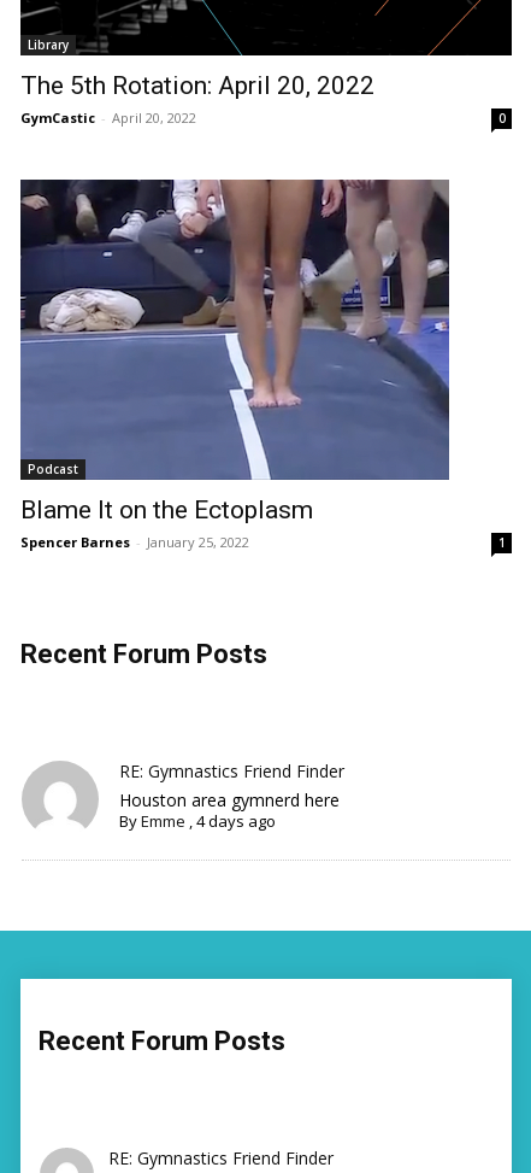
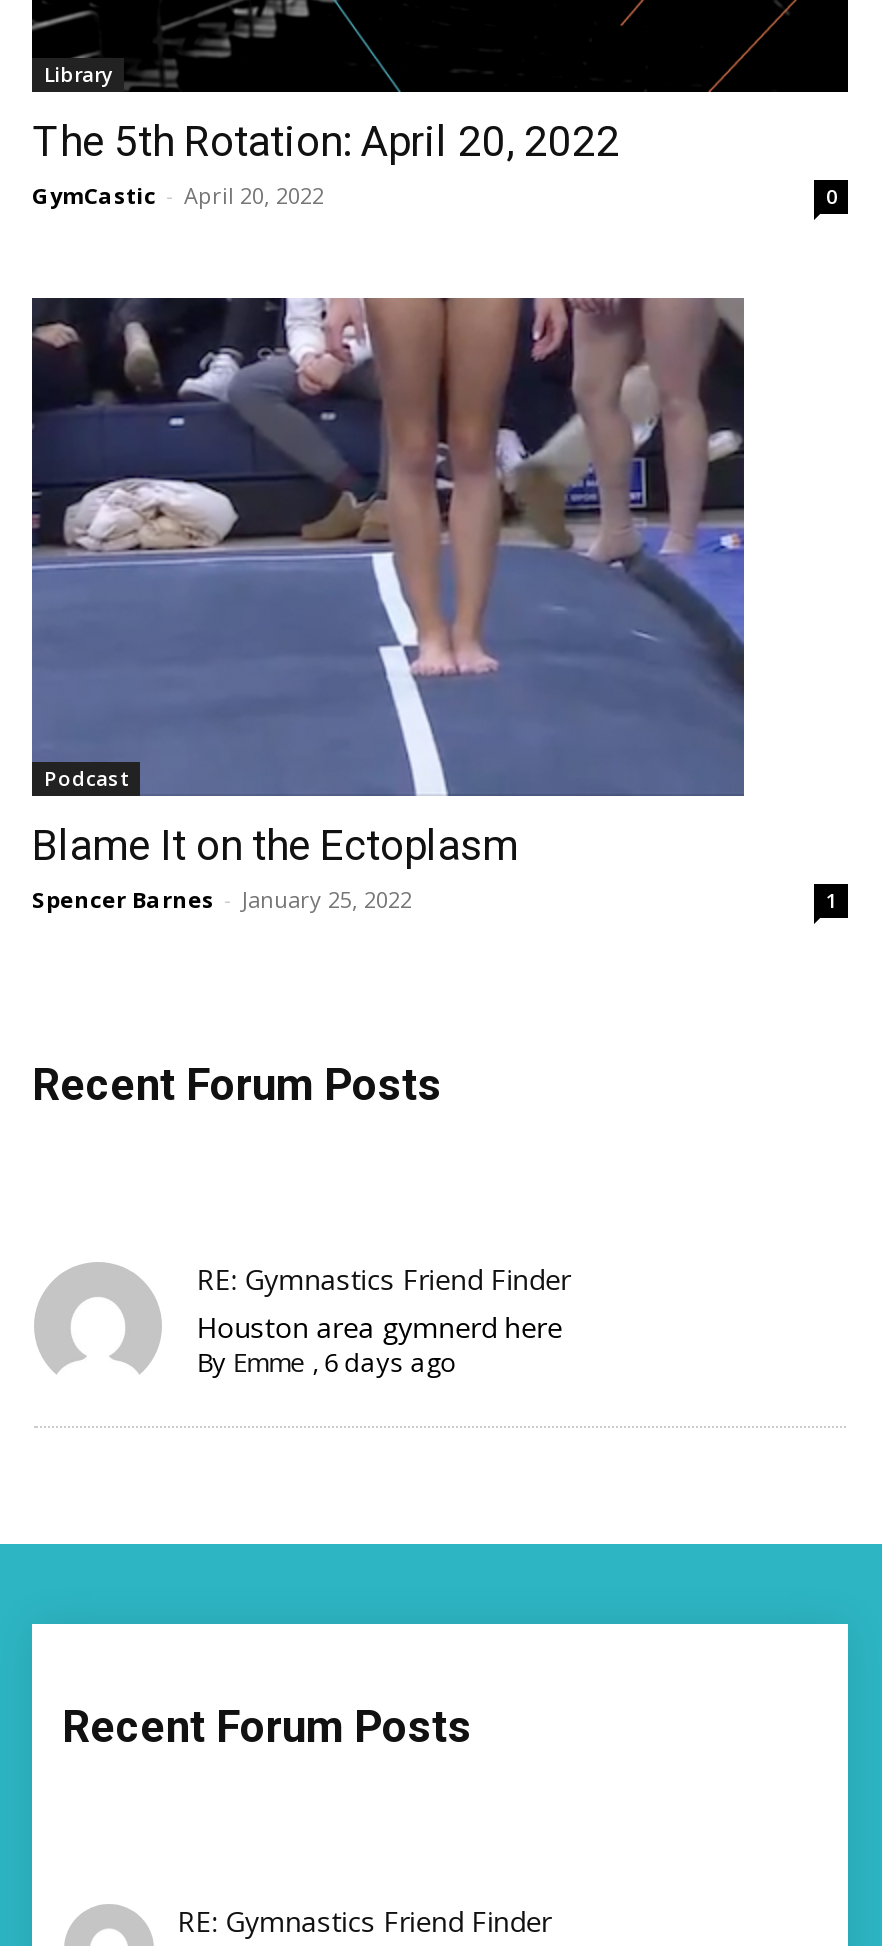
- By Emme, 4 days ago
+ By Emme, 6 days ago
